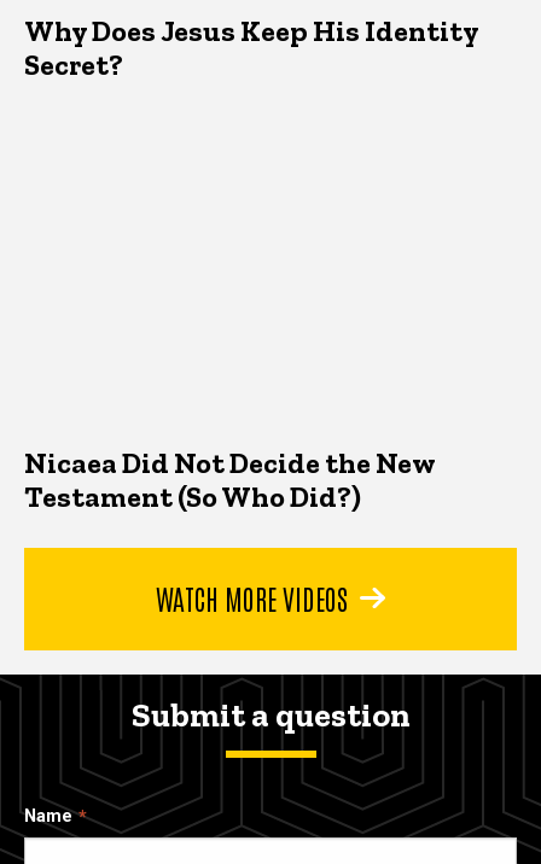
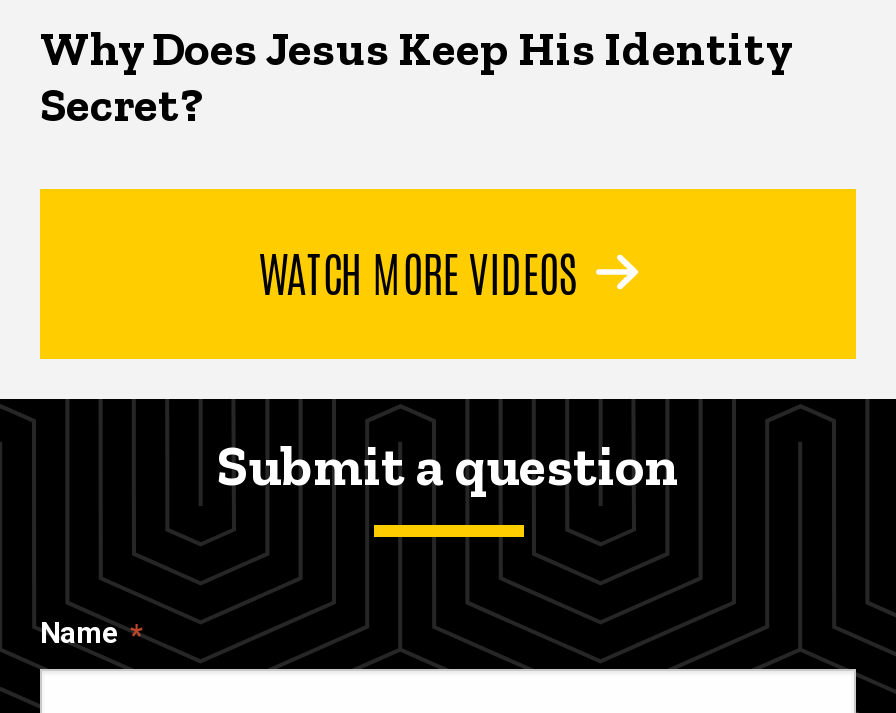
- Nicaea Did Not Decide the New
- Testament (So Who Did?)
